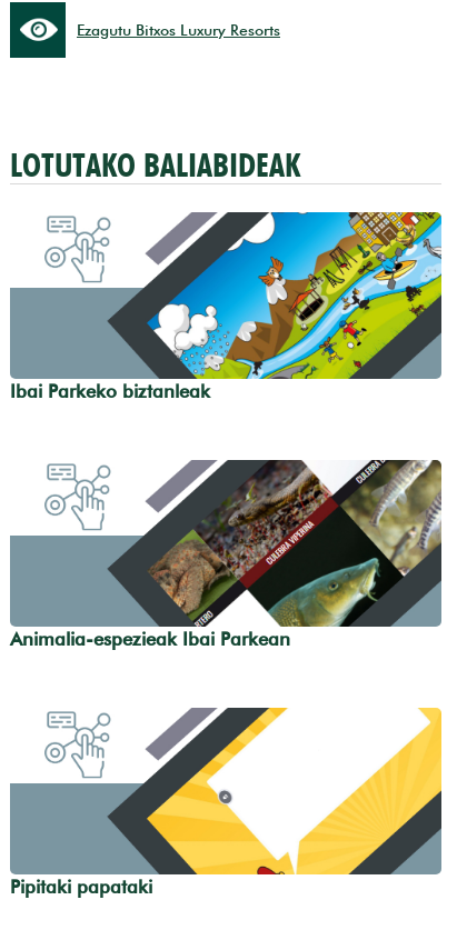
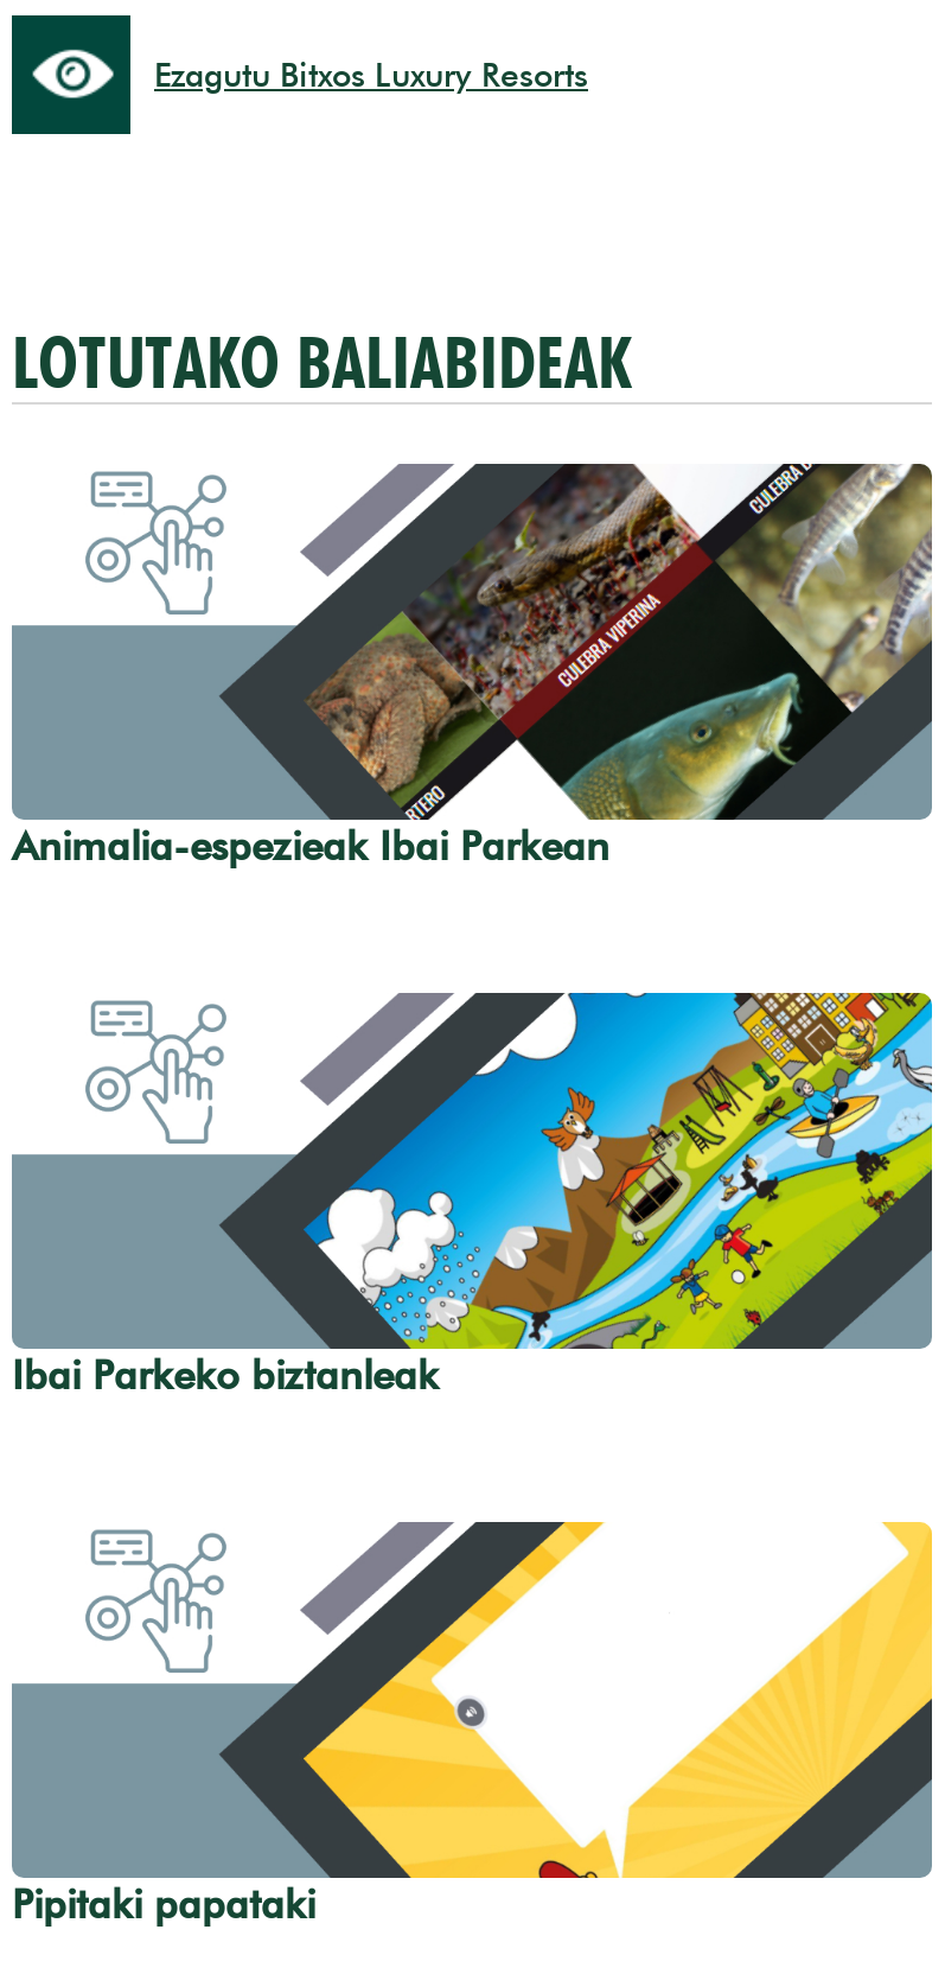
moved down: [image] | Ibai Parkeko biztanleak

moved up: [image] | Animalia-espezieak Ibai Parkean
